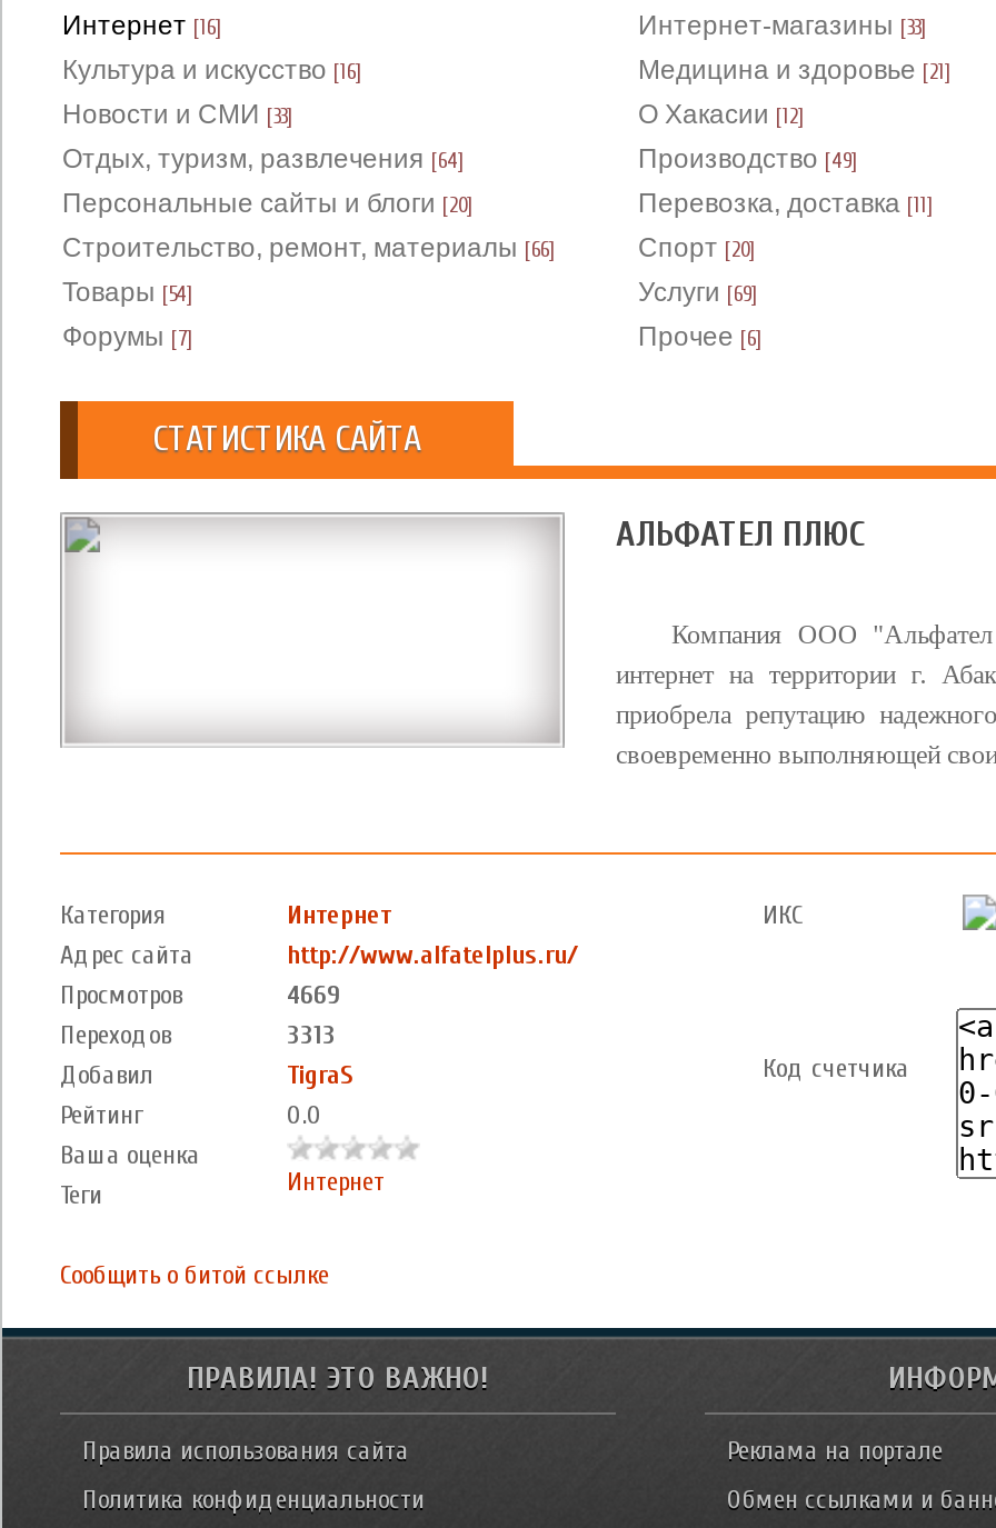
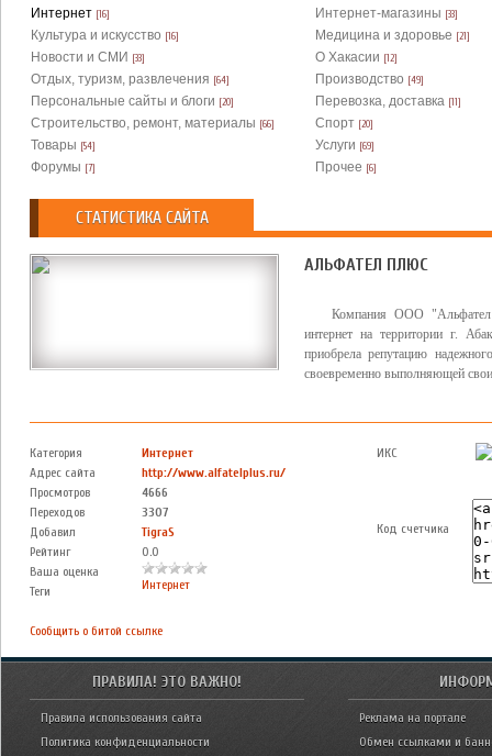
- 4669
+ 4666

- 3313
+ 3307
